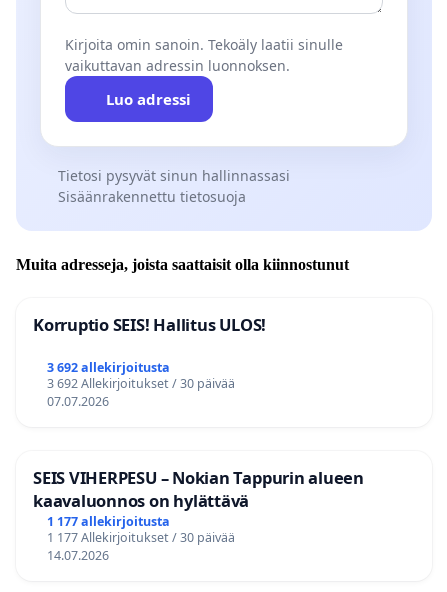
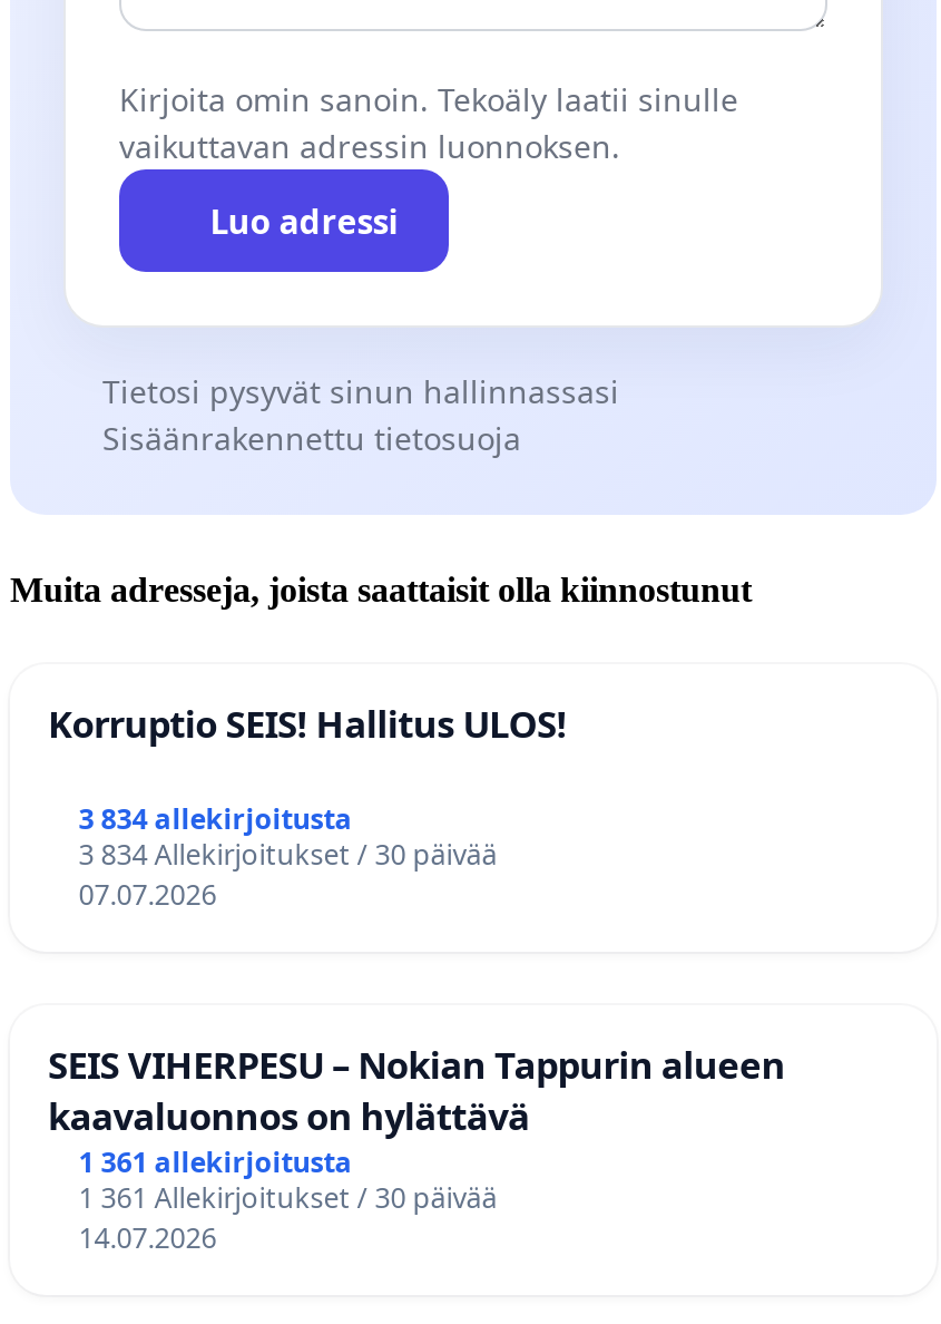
- 3 692 allekirjoitusta
+ 3 834 allekirjoitusta

- 3 692 Allekirjoitukset / 30 päivää
+ 3 834 Allekirjoitukset / 30 päivää

- 1 177 allekirjoitusta
+ 1 361 allekirjoitusta

- 1 177 Allekirjoitukset / 30 päivää
+ 1 361 Allekirjoitukset / 30 päivää
